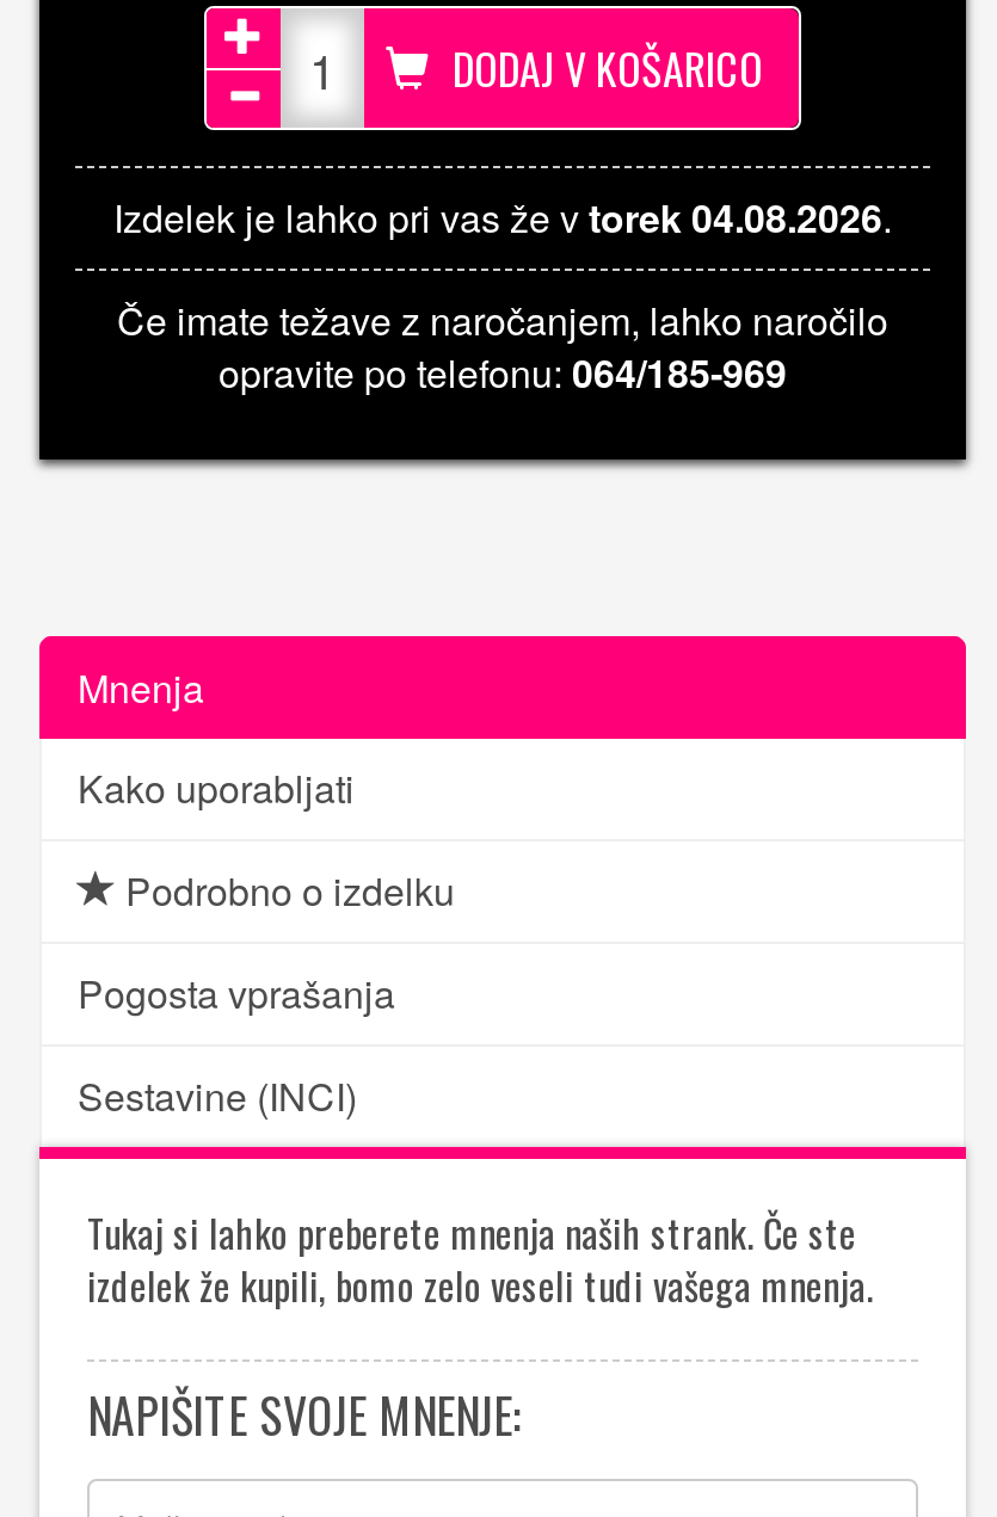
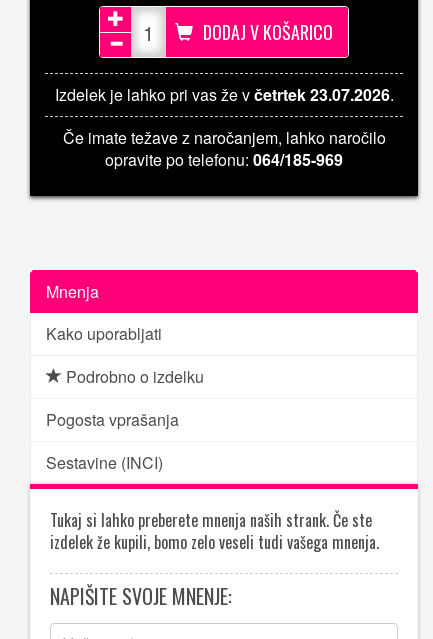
- Izdelek je lahko pri vas že v torek 04.08.2026.
+ Izdelek je lahko pri vas že v četrtek 23.07.2026.
